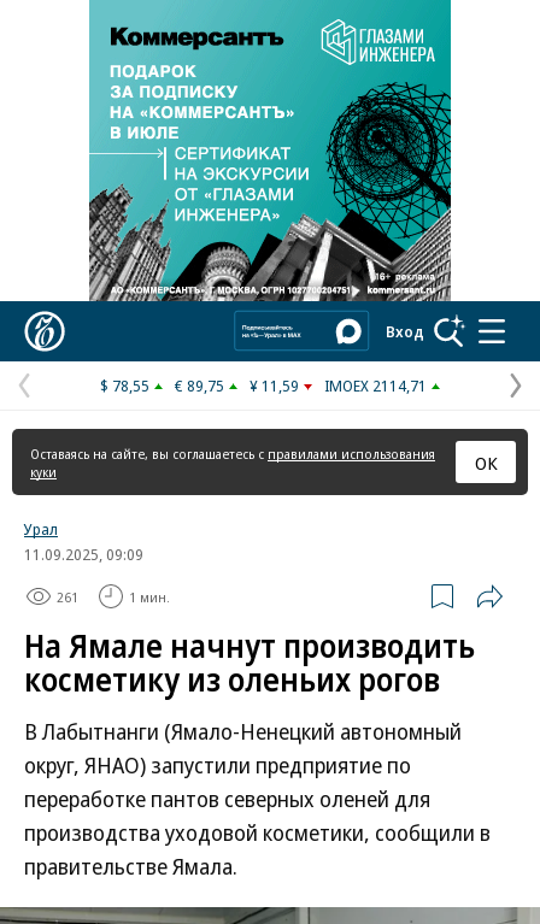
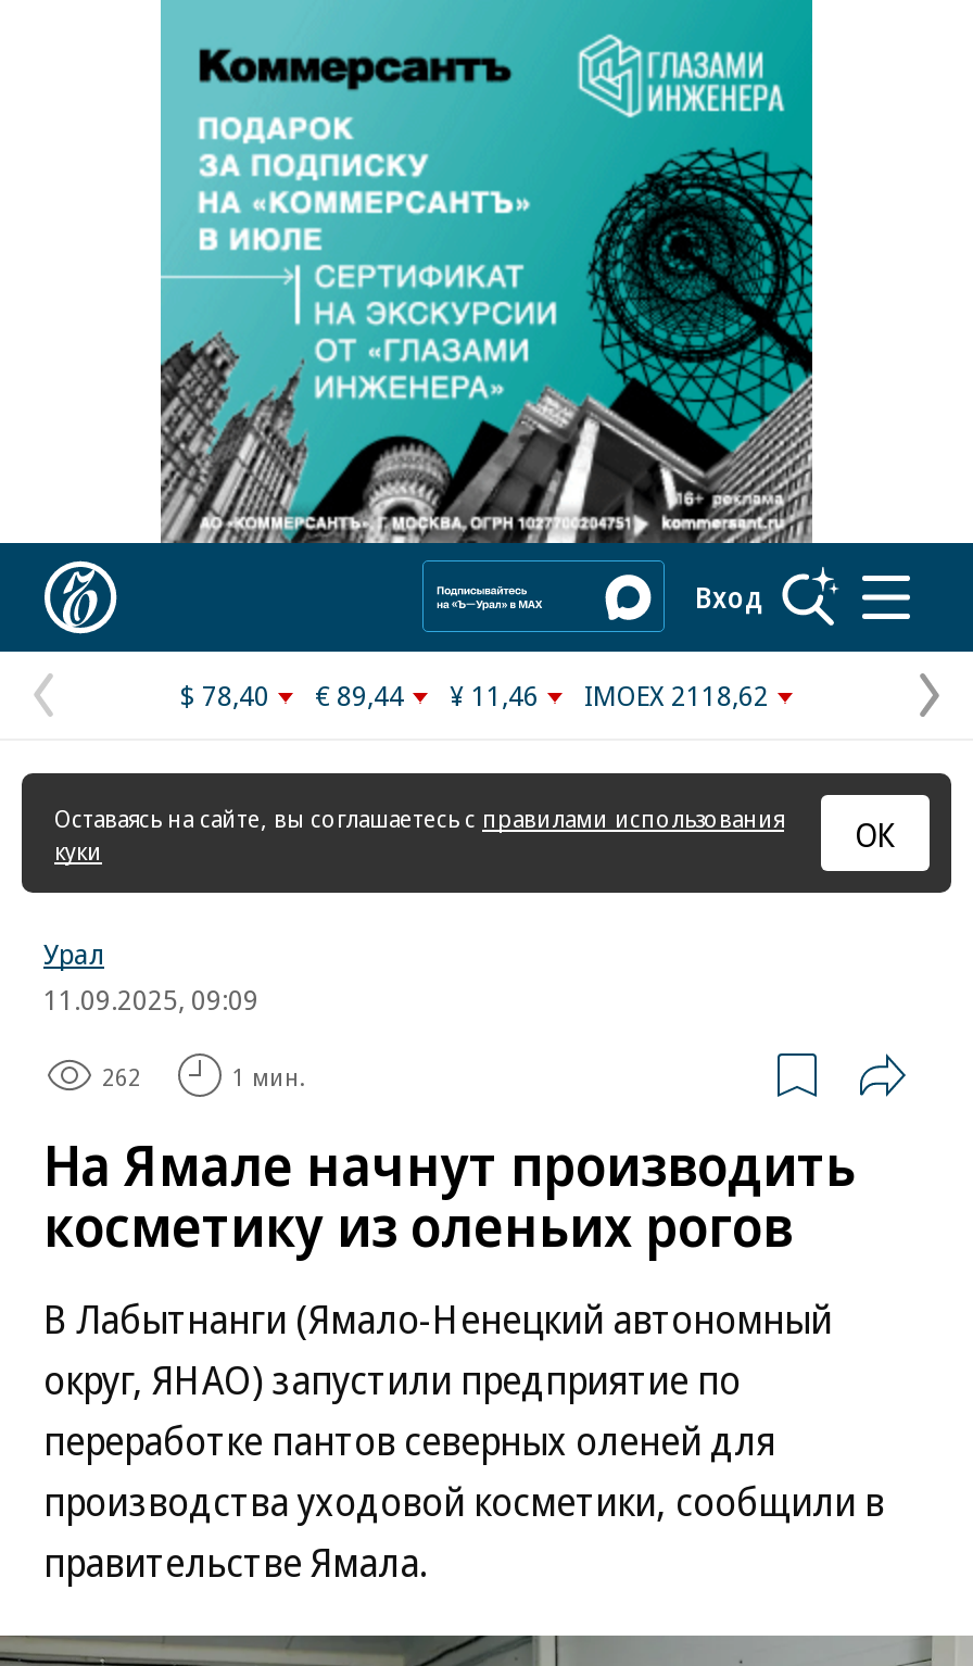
- $ 78,55
+ $ 78,40

- € 89,75
+ € 89,44

- ¥ 11,59
+ ¥ 11,46

- IMOEX 2114,71
+ IMOEX 2118,62

- 261
+ 262
